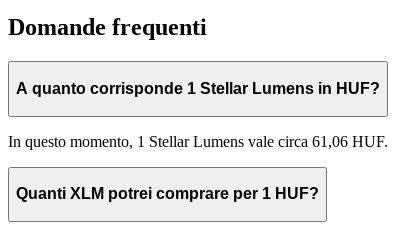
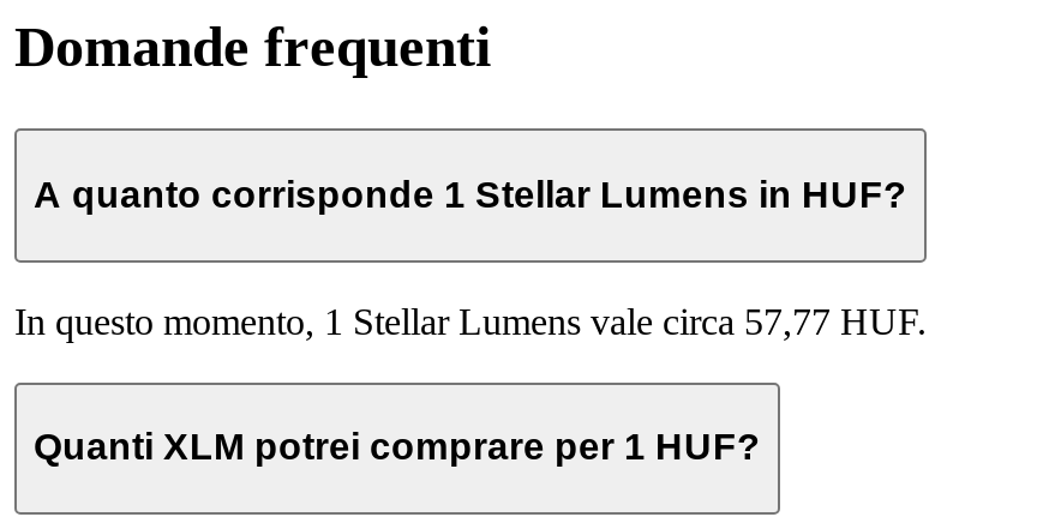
- In questo momento, 1 Stellar Lumens vale circa 61,06 HUF.
+ In questo momento, 1 Stellar Lumens vale circa 57,77 HUF.
